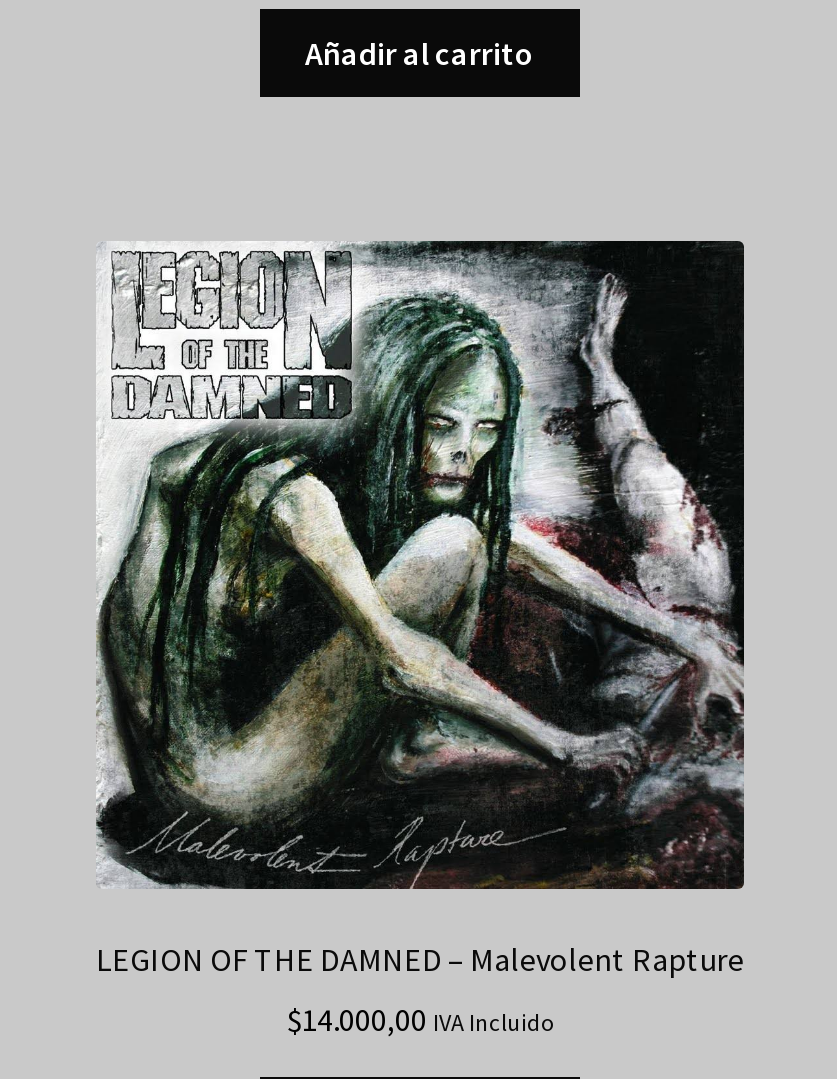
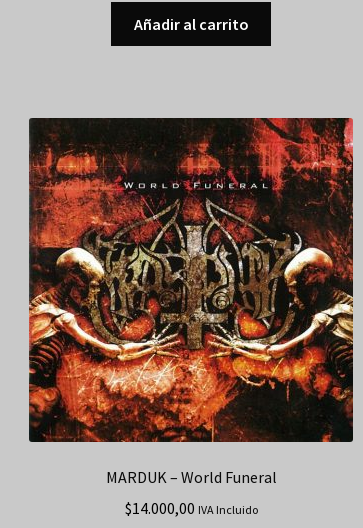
- [image]
- LEGION OF THE DAMNED – Malevolent Rapture
+ [image]
+ MARDUK – World Funeral
